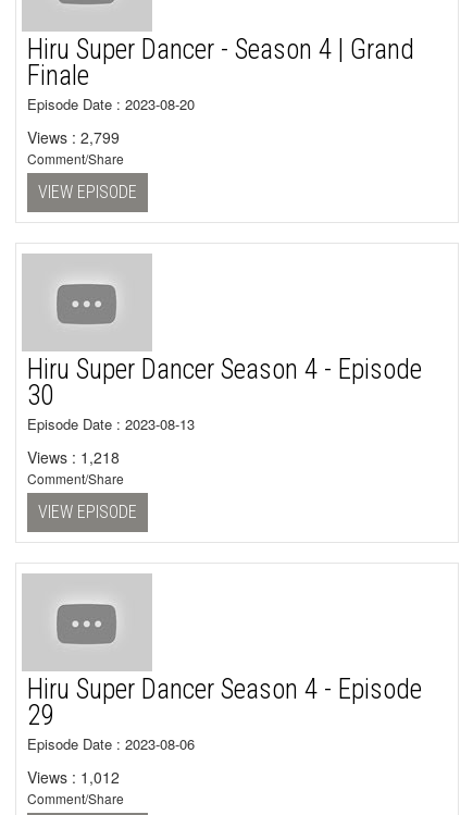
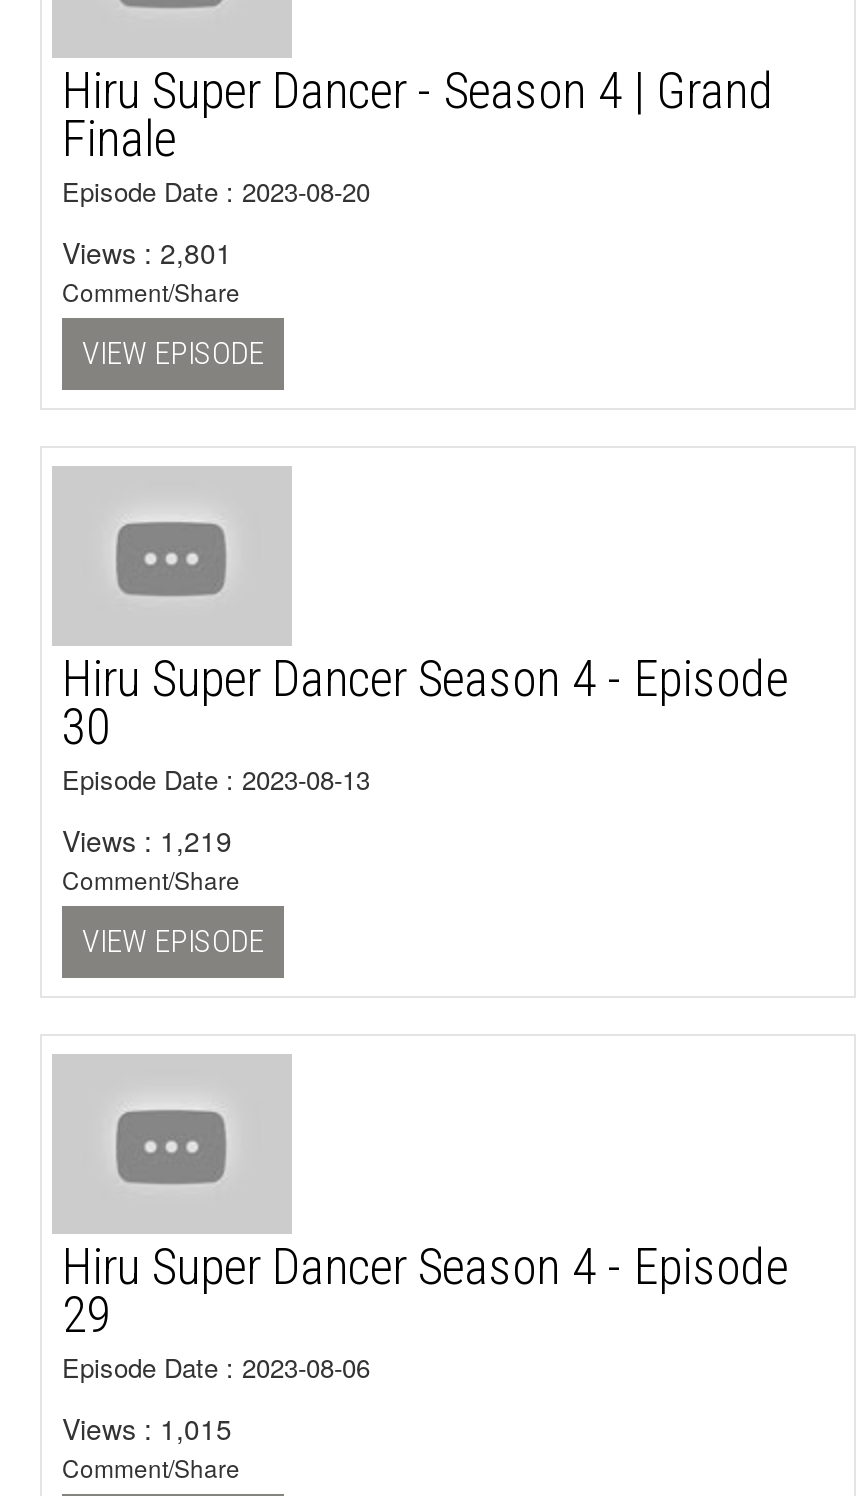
- Views : 2,799
+ Views : 2,801

- Views : 1,218
+ Views : 1,219

- Views : 1,012
+ Views : 1,015
